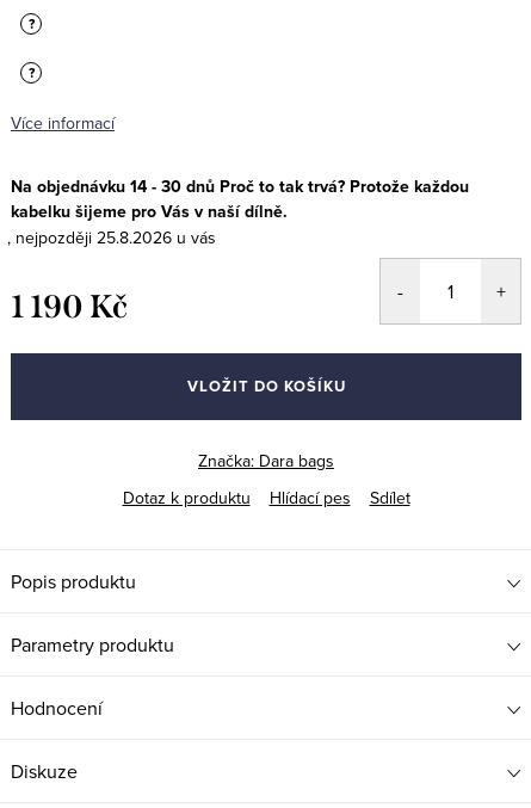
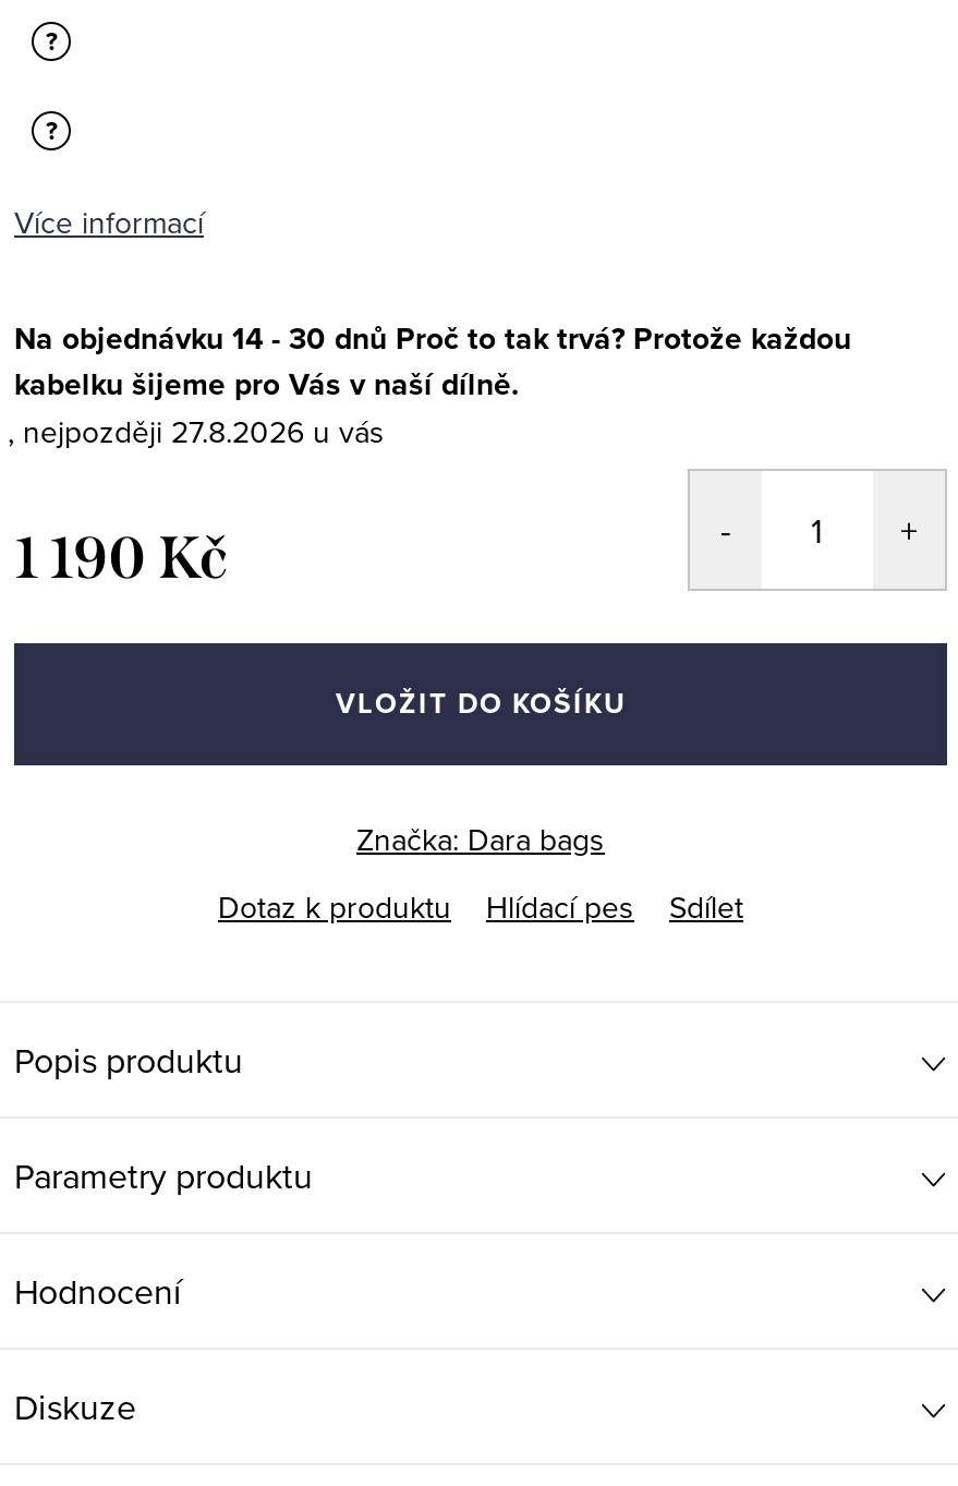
- 25.8.2026
+ 27.8.2026
